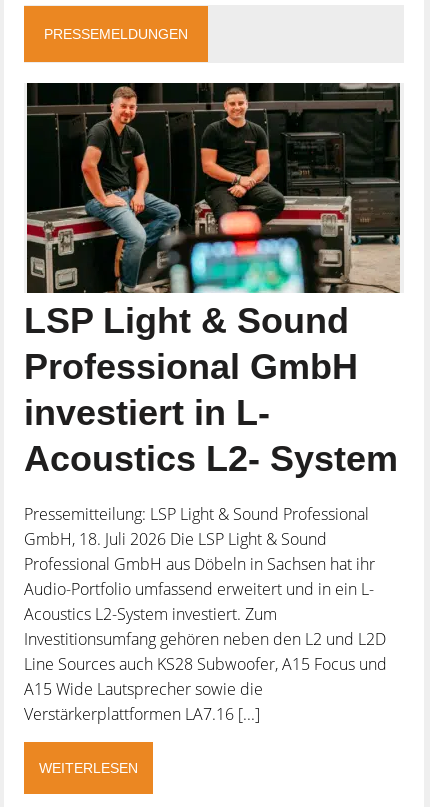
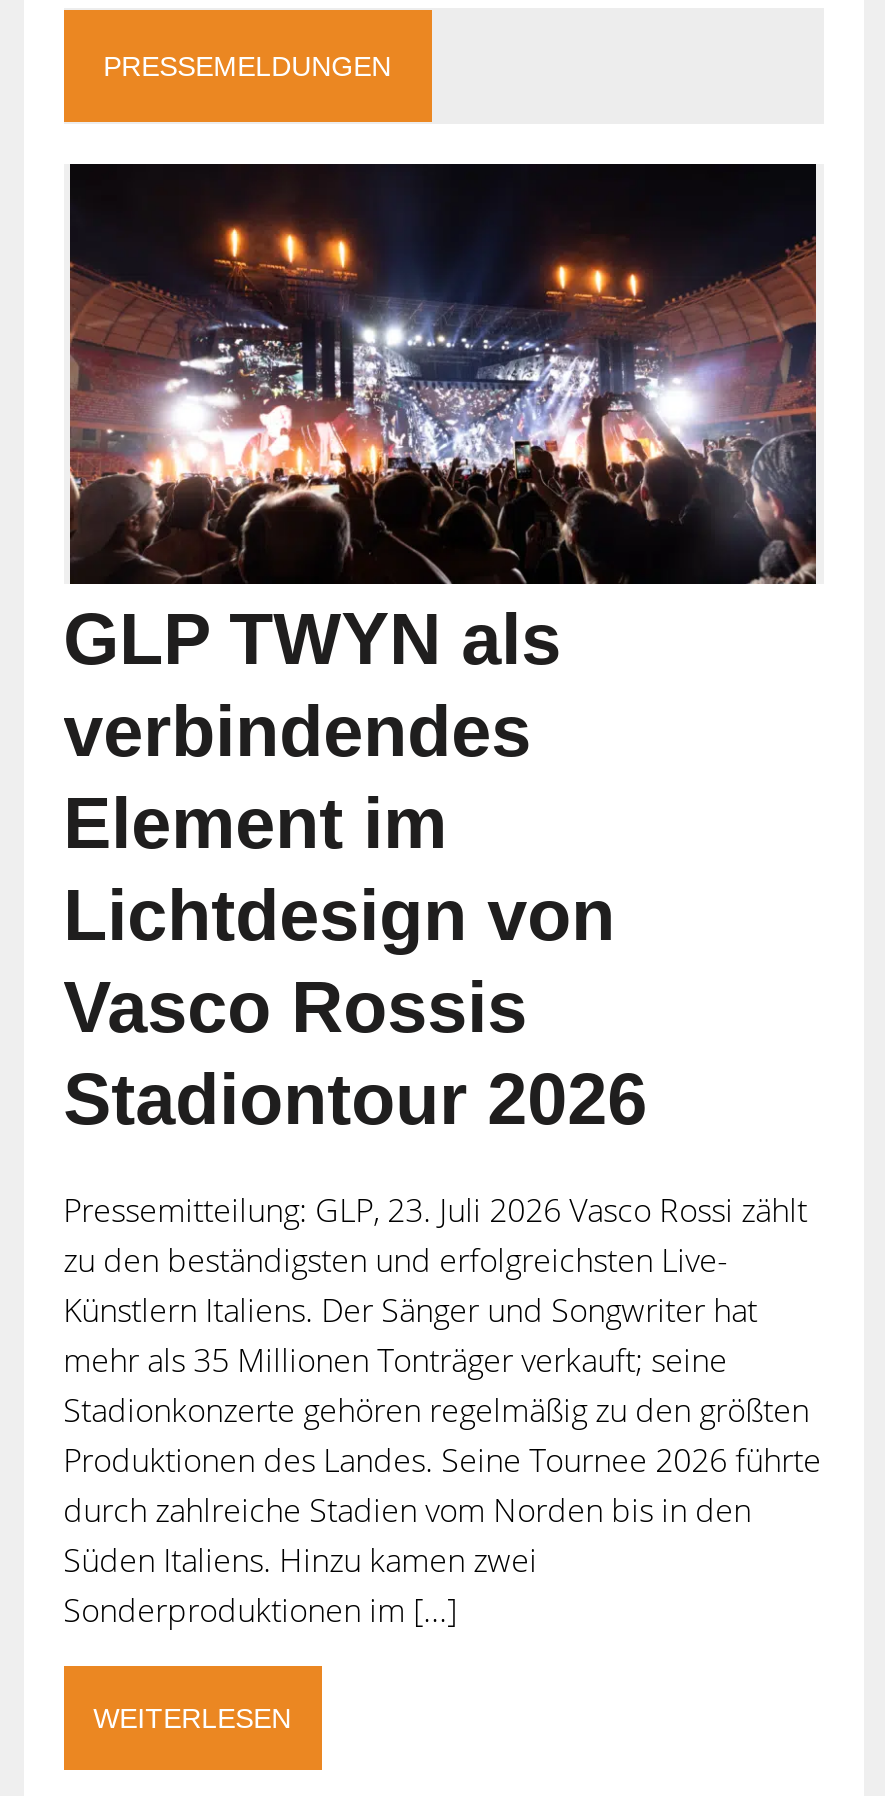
- [image]
- LSP Light & Sound
- Professional GmbH
- investiert in L-
- Acoustics L2- System
+ [image]
+ GLP TWYN als
+ verbindendes
+ Element im
+ Lichtdesign von
+ Vasco Rossis
+ Stadiontour 2026

- Pressemitteilung: LSP Light & Sound Professional
- GmbH, 18. Juli 2026 Die LSP Light & Sound
- Professional GmbH aus Döbeln in Sachsen hat ihr
- Audio-Portfolio umfassend erweitert und in ein L-
- Acoustics L2-System investiert. Zum
- Investitionsumfang gehören neben den L2 und L2D
- Line Sources auch KS28 Subwoofer, A15 Focus und
- A15 Wide Lautsprecher sowie die
- Verstärkerplattformen LA7.16 [...]
+ Pressemitteilung: GLP, 23. Juli 2026 Vasco Rossi zählt
+ zu den beständigsten und erfolgreichsten Live-
+ Künstlern Italiens. Der Sänger und Songwriter hat
+ mehr als 35 Millionen Tonträger verkauft; seine
+ Stadionkonzerte gehören regelmäßig zu den größten
+ Produktionen des Landes. Seine Tournee 2026 führte
+ durch zahlreiche Stadien vom Norden bis in den
+ Süden Italiens. Hinzu kamen zwei
+ Sonderproduktionen im [...]
